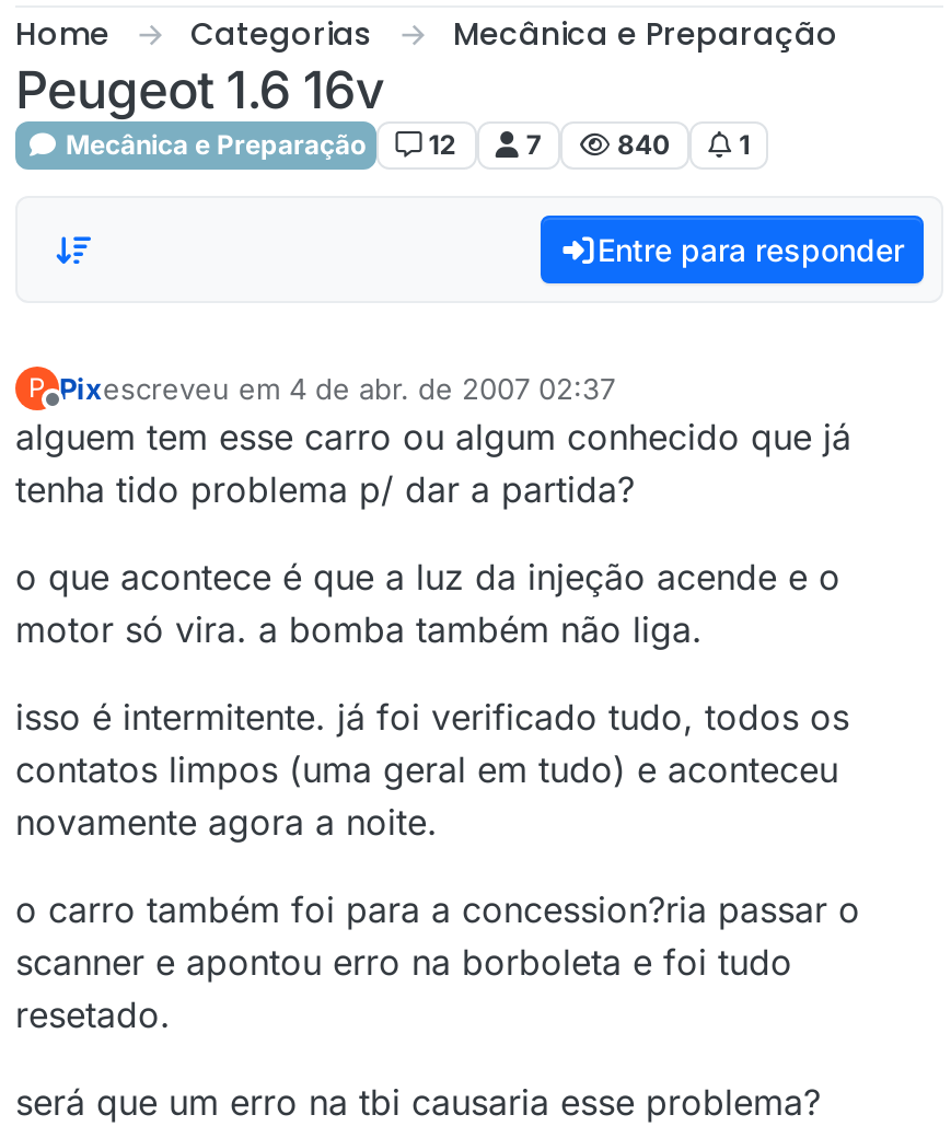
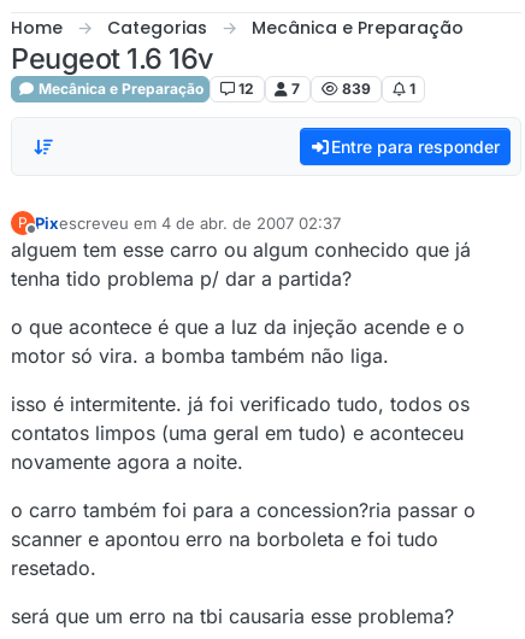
- 840
+ 839
